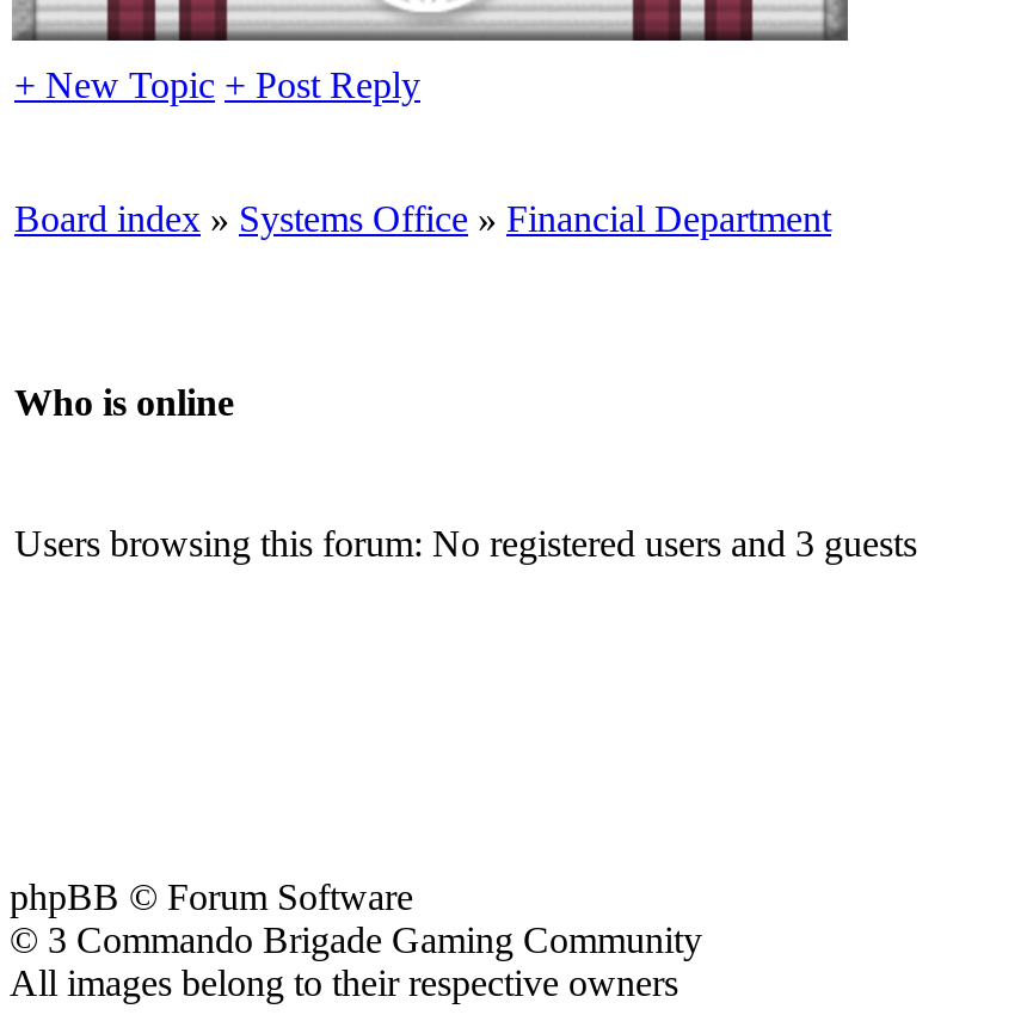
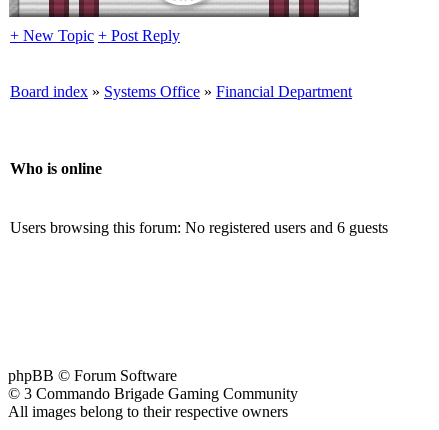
- Users browsing this forum: No registered users and 3 guests
+ Users browsing this forum: No registered users and 6 guests
